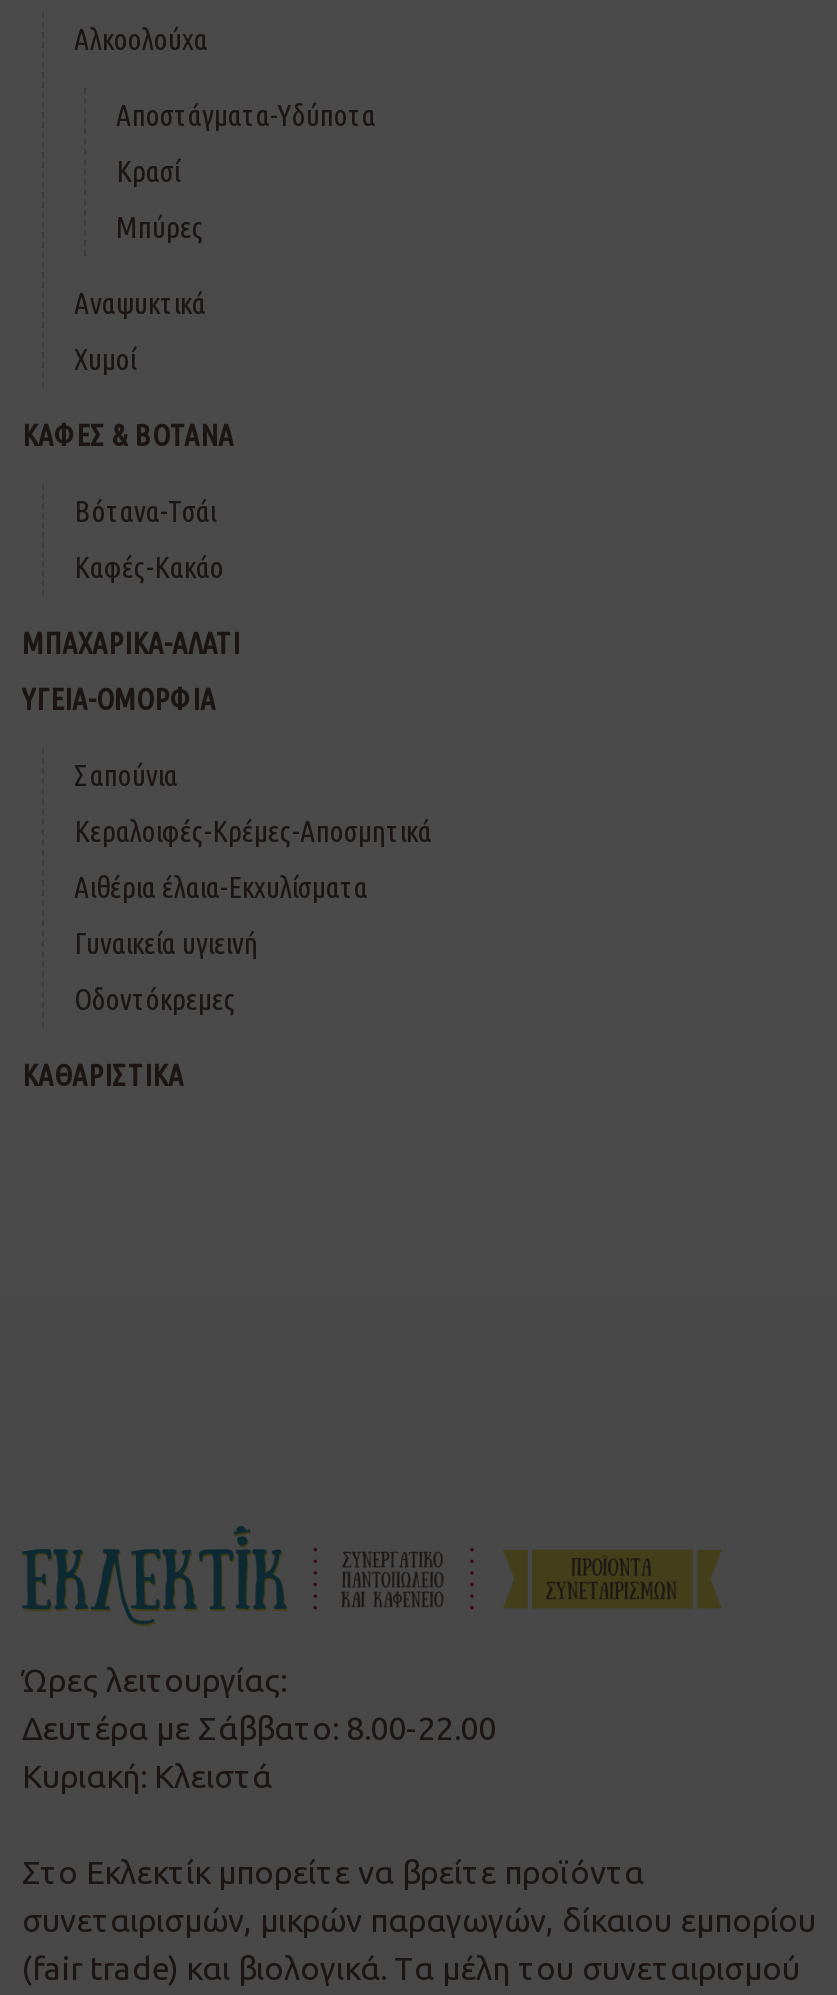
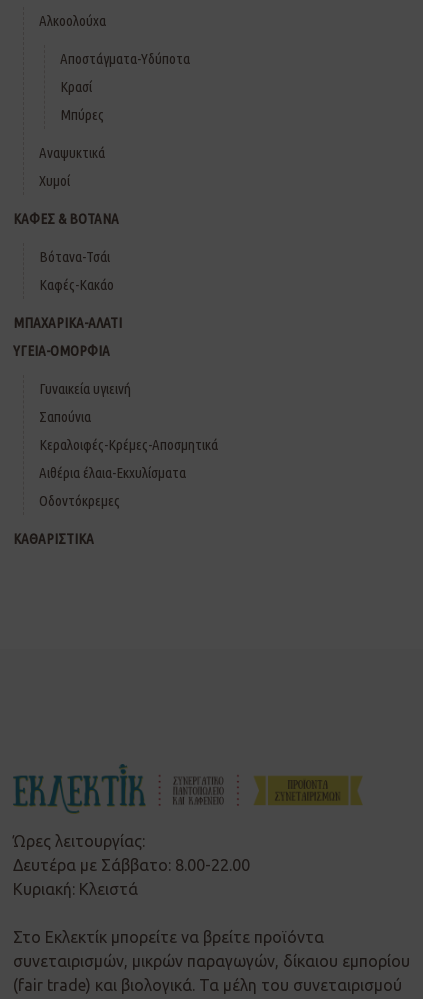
moved down: Σαπούνια | Κεραλοιφές-Κρέμες-Αποσμητικά | Αιθέρια έλαια-Εκχυλίσματα

moved up: Γυναικεία υγιεινή
